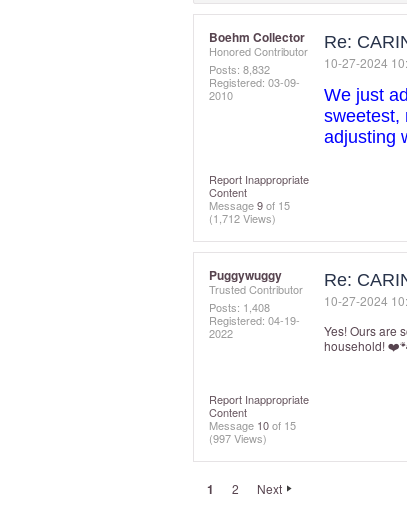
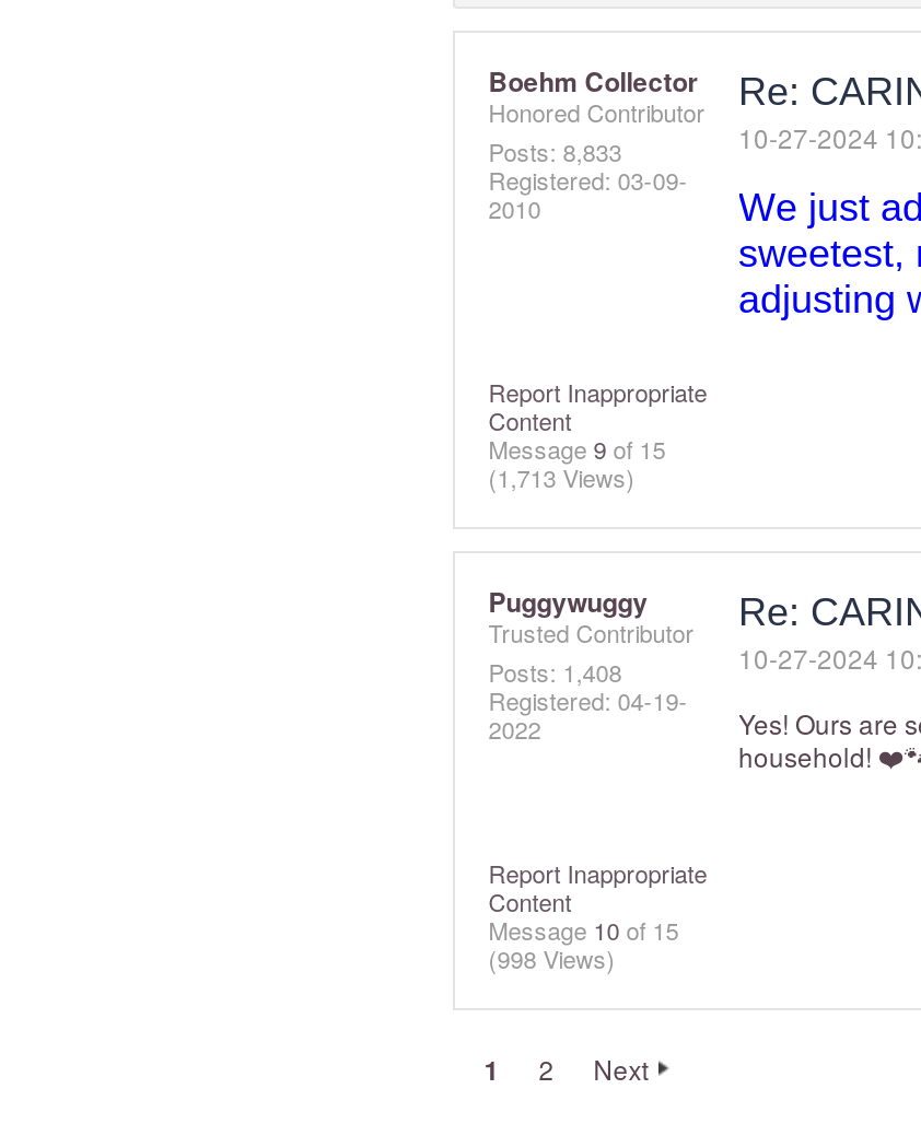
- Posts: 8,832
+ Posts: 8,833

- (1,712 Views)
+ (1,713 Views)

- (997 Views)
+ (998 Views)
